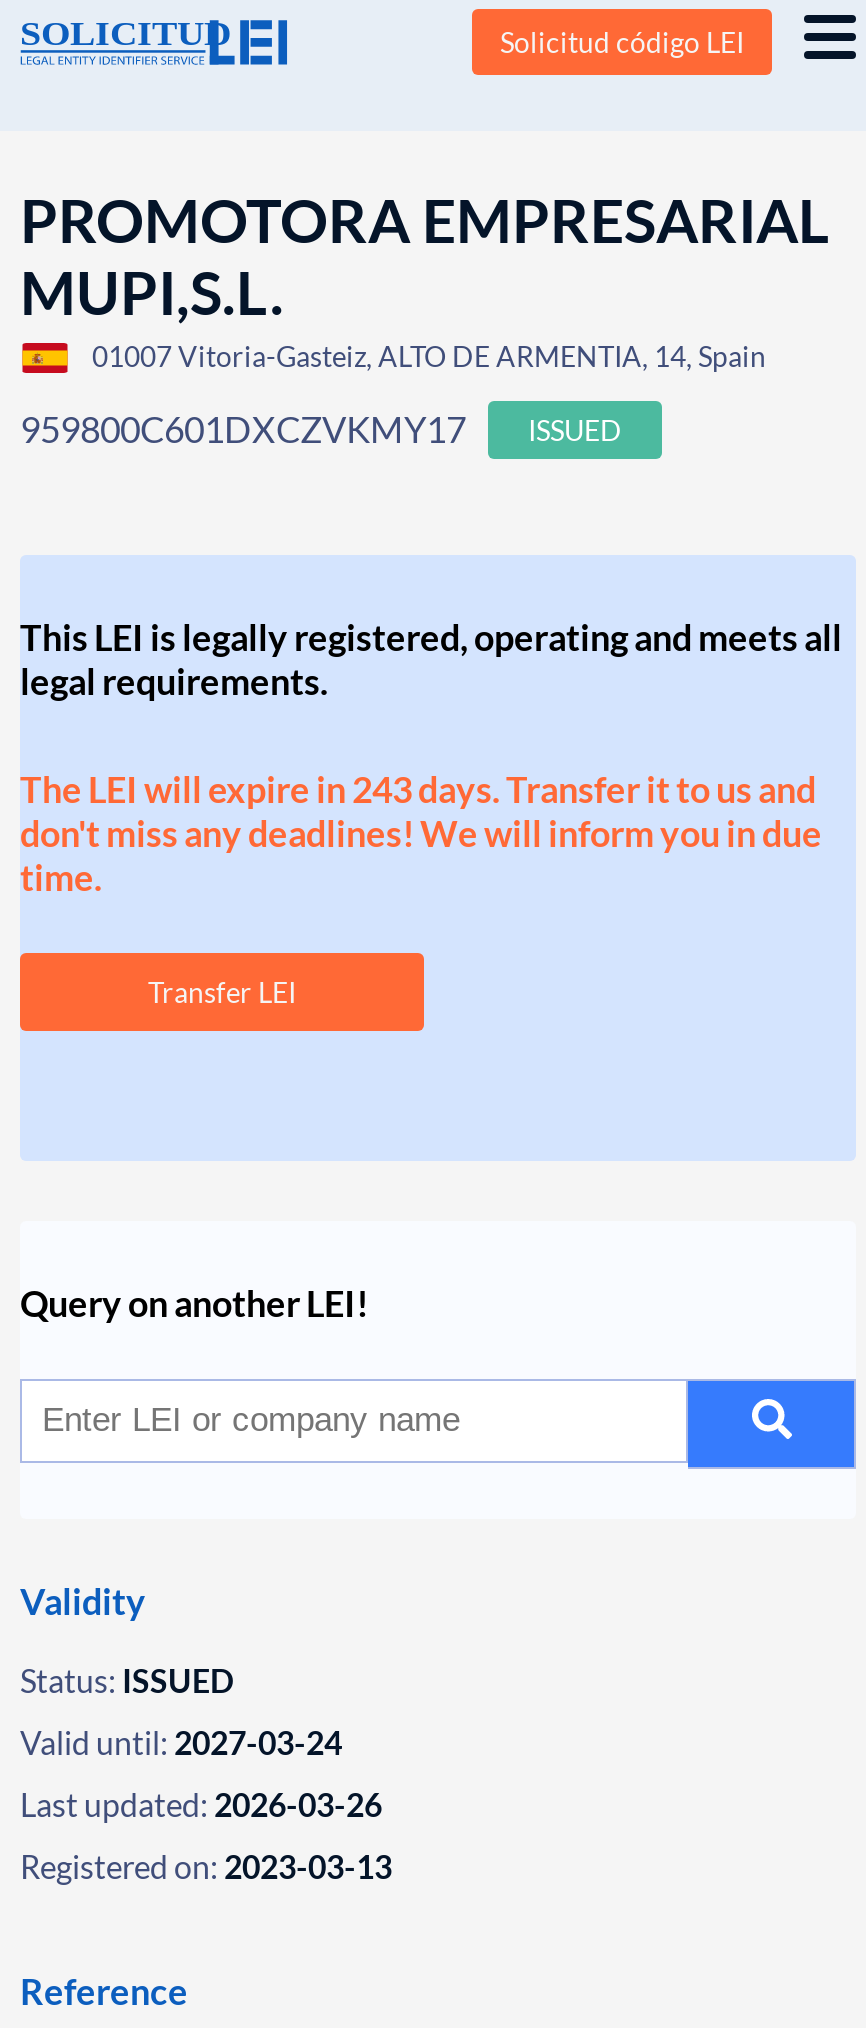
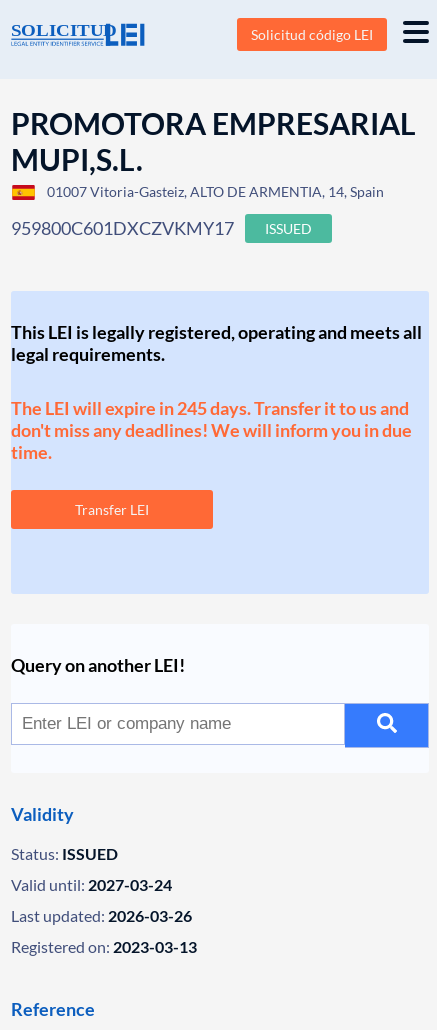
- The LEI will expire in 243 days. Transfer it to us and
+ The LEI will expire in 245 days. Transfer it to us and
